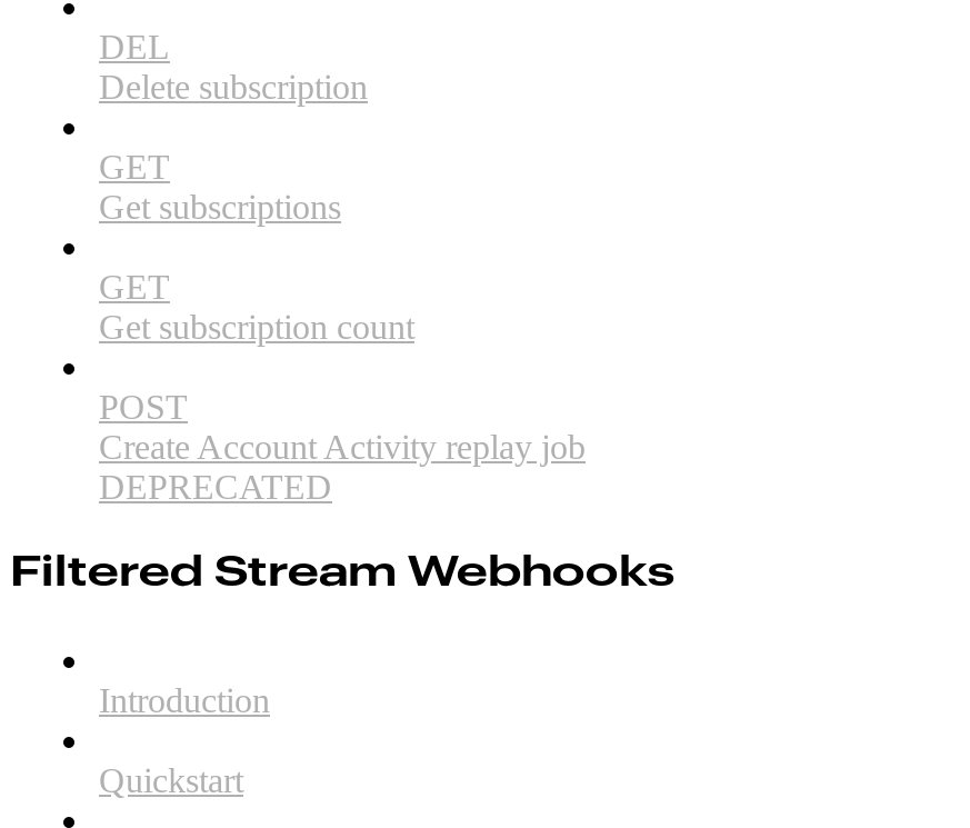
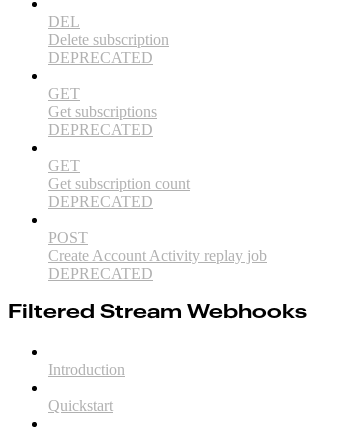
+ DEPRECATED

+ DEPRECATED

+ DEPRECATED
